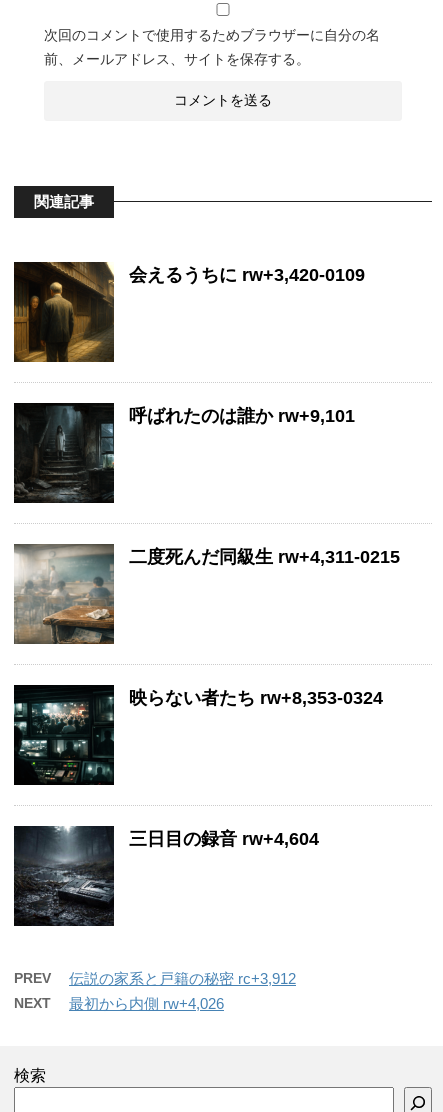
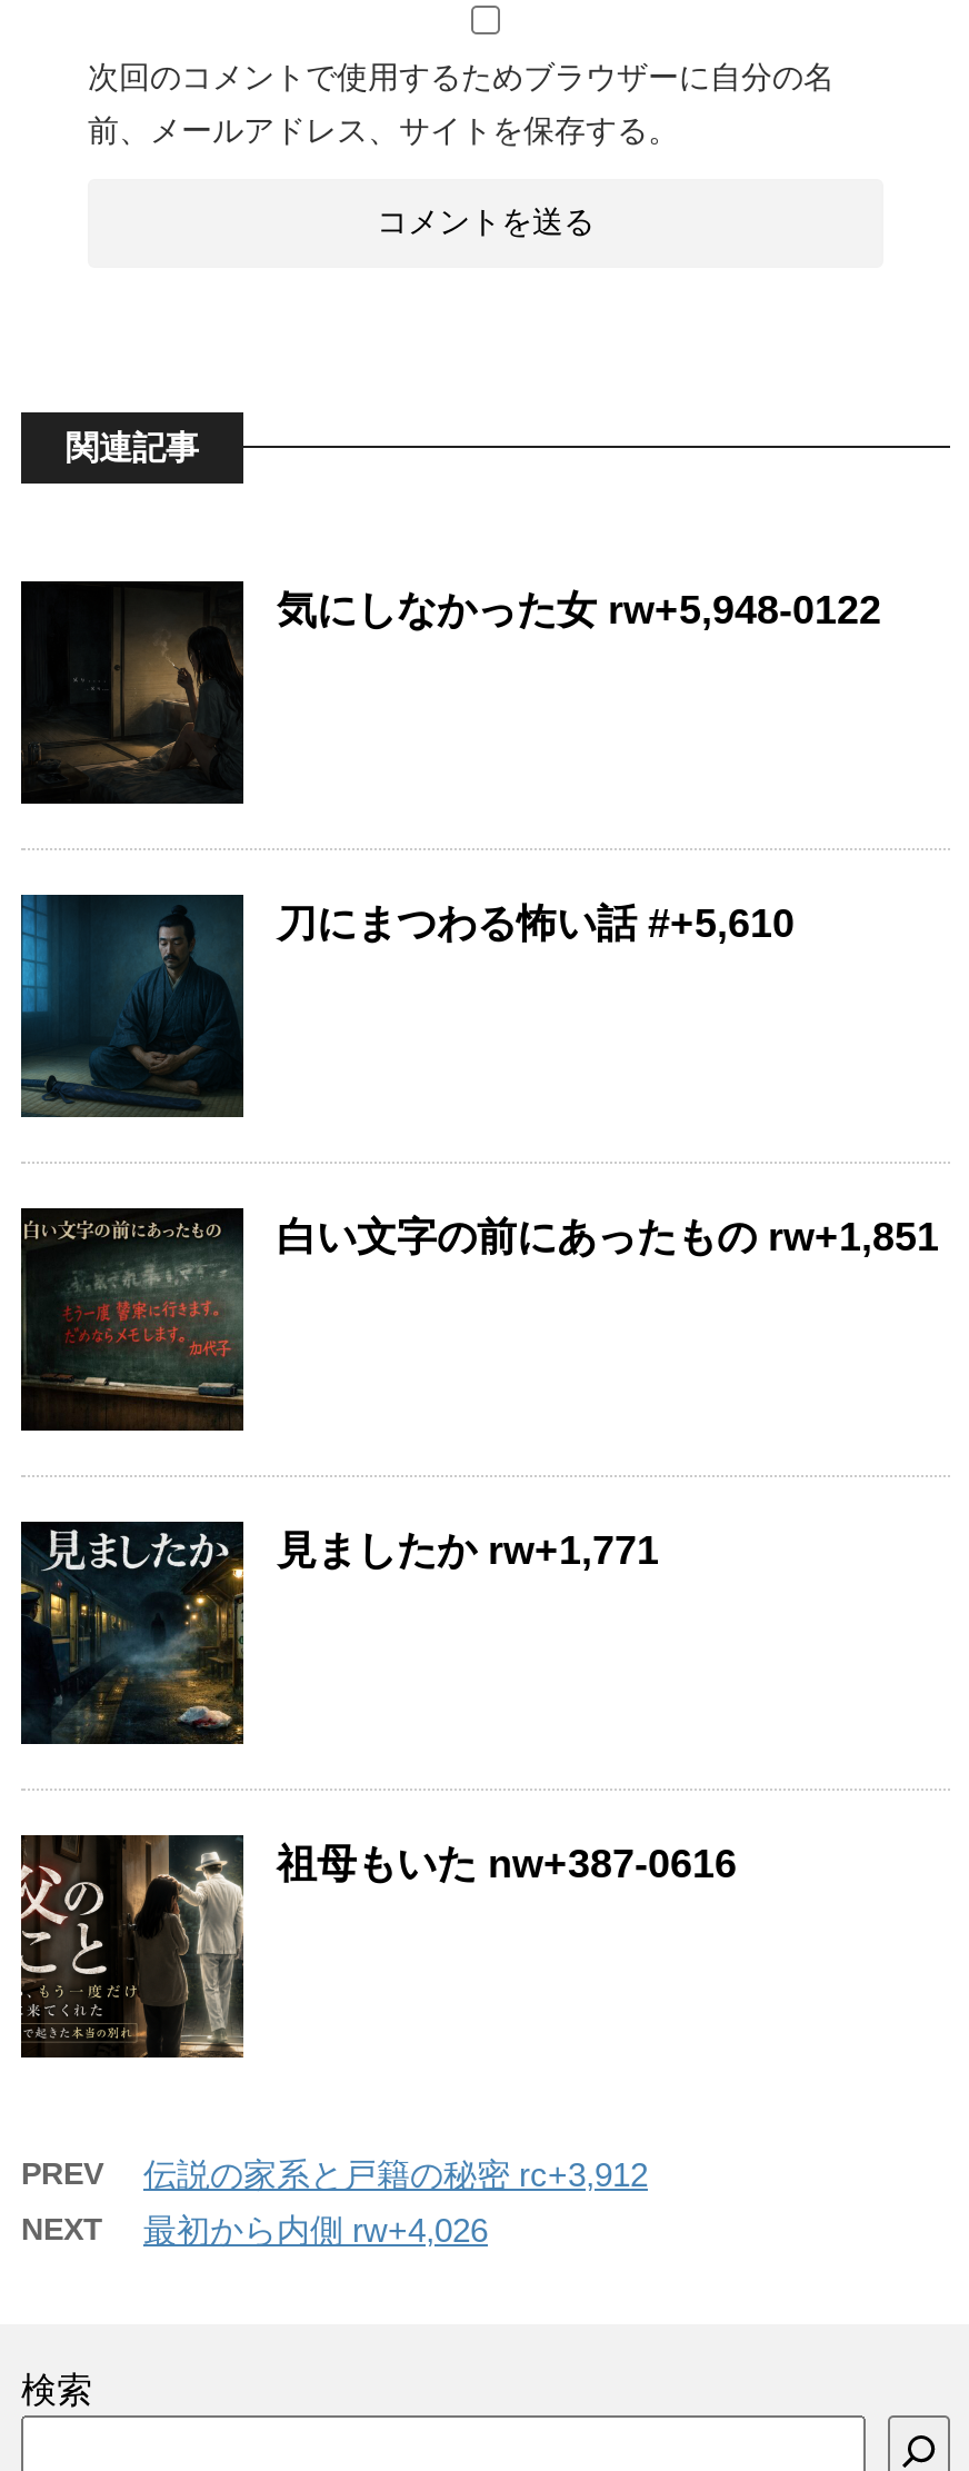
- [image]
- 会えるうちに rw+3,420-0109
+ [image]
+ 気にしなかった女 rw+5,948-0122

- [image]
- 呼ばれたのは誰か rw+9,101
+ [image]
+ 刀にまつわる怖い話 #+5,610

- [image]
- 二度死んだ同級生 rw+4,311-0215
+ [image]
+ 白い文字の前にあったもの rw+1,851

- [image]
- 映らない者たち rw+8,353-0324
+ [image]
+ 見ましたか rw+1,771

- [image]
- 三日目の録音 rw+4,604
+ [image]
+ 祖母もいた nw+387-0616
